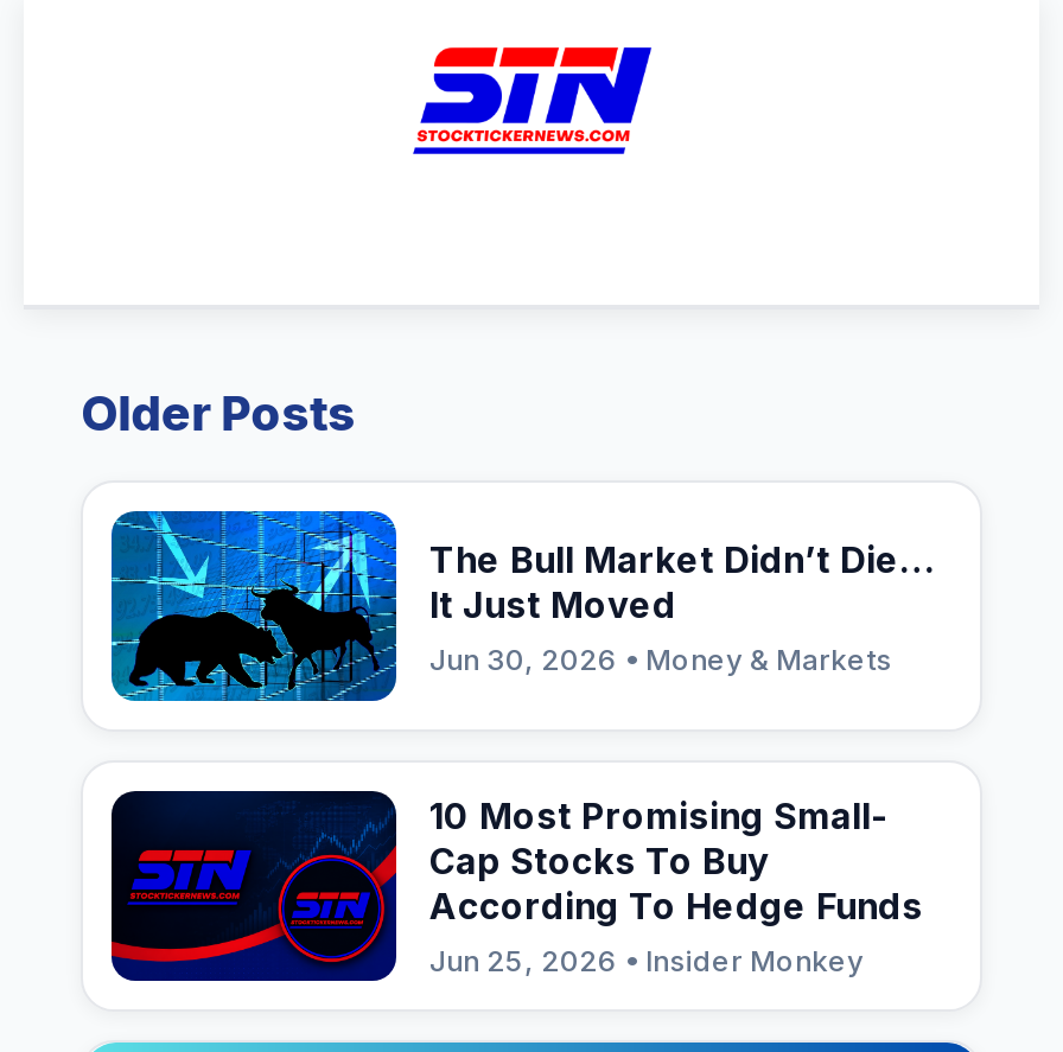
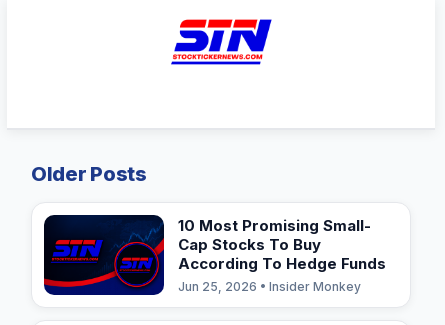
- [image]
- The Bull Market Didn’t Die…
- It Just Moved
- Jun 30, 2026 • Money & Markets
